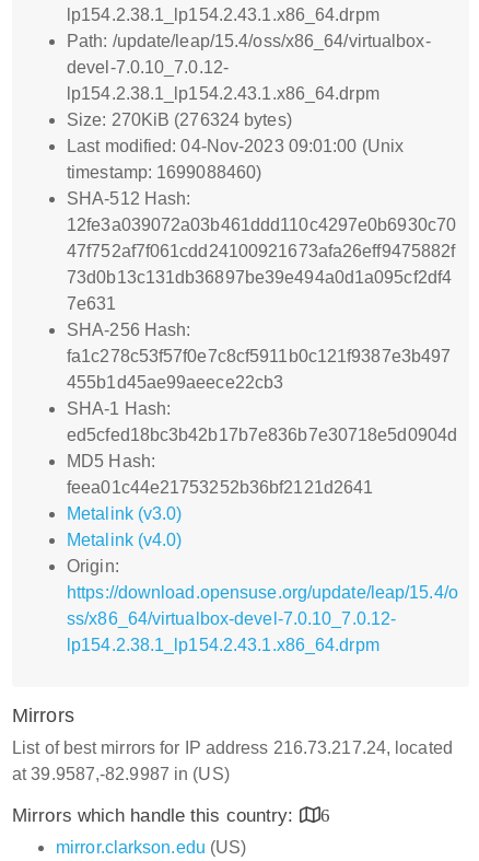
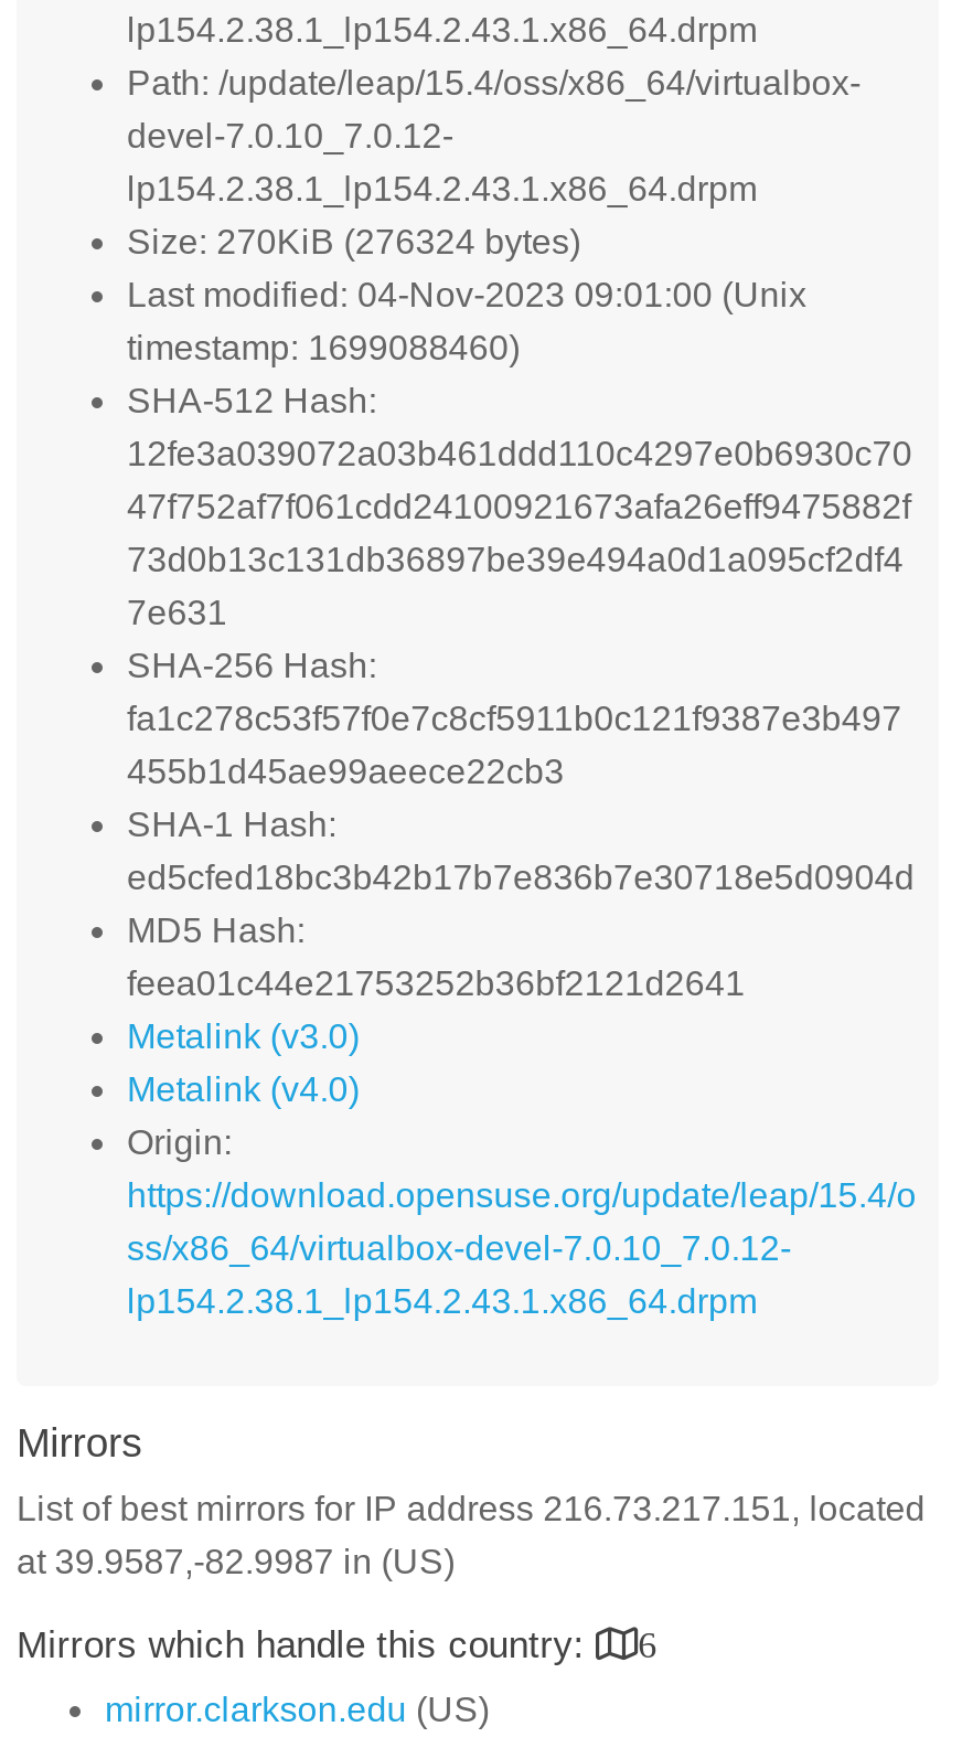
- List of best mirrors for IP address 216.73.217.24, located
+ List of best mirrors for IP address 216.73.217.151, located
